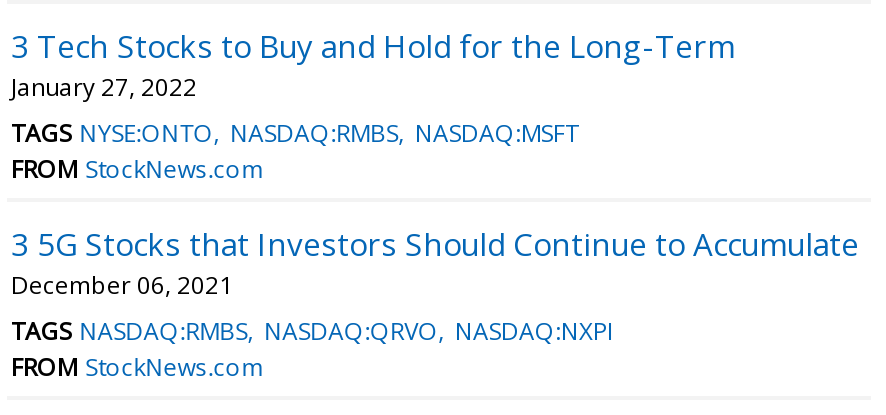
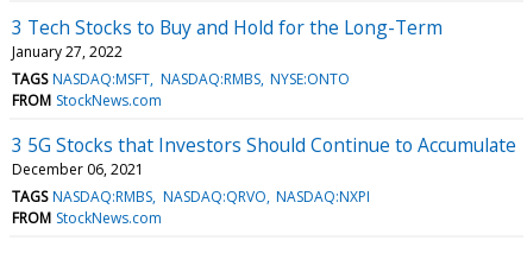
- TAGS NYSE:ONTO NASDAQ:RMBS NASDAQ:MSFT
+ TAGS NASDAQ:MSFT NASDAQ:RMBS NYSE:ONTO
